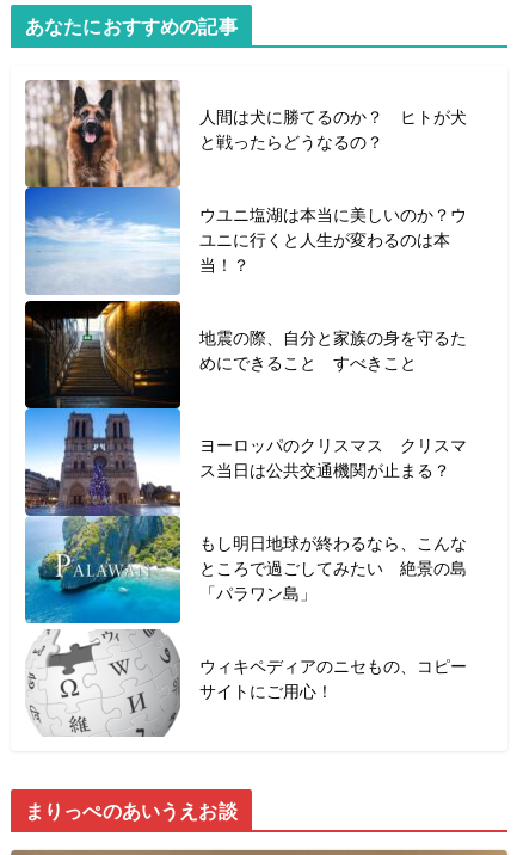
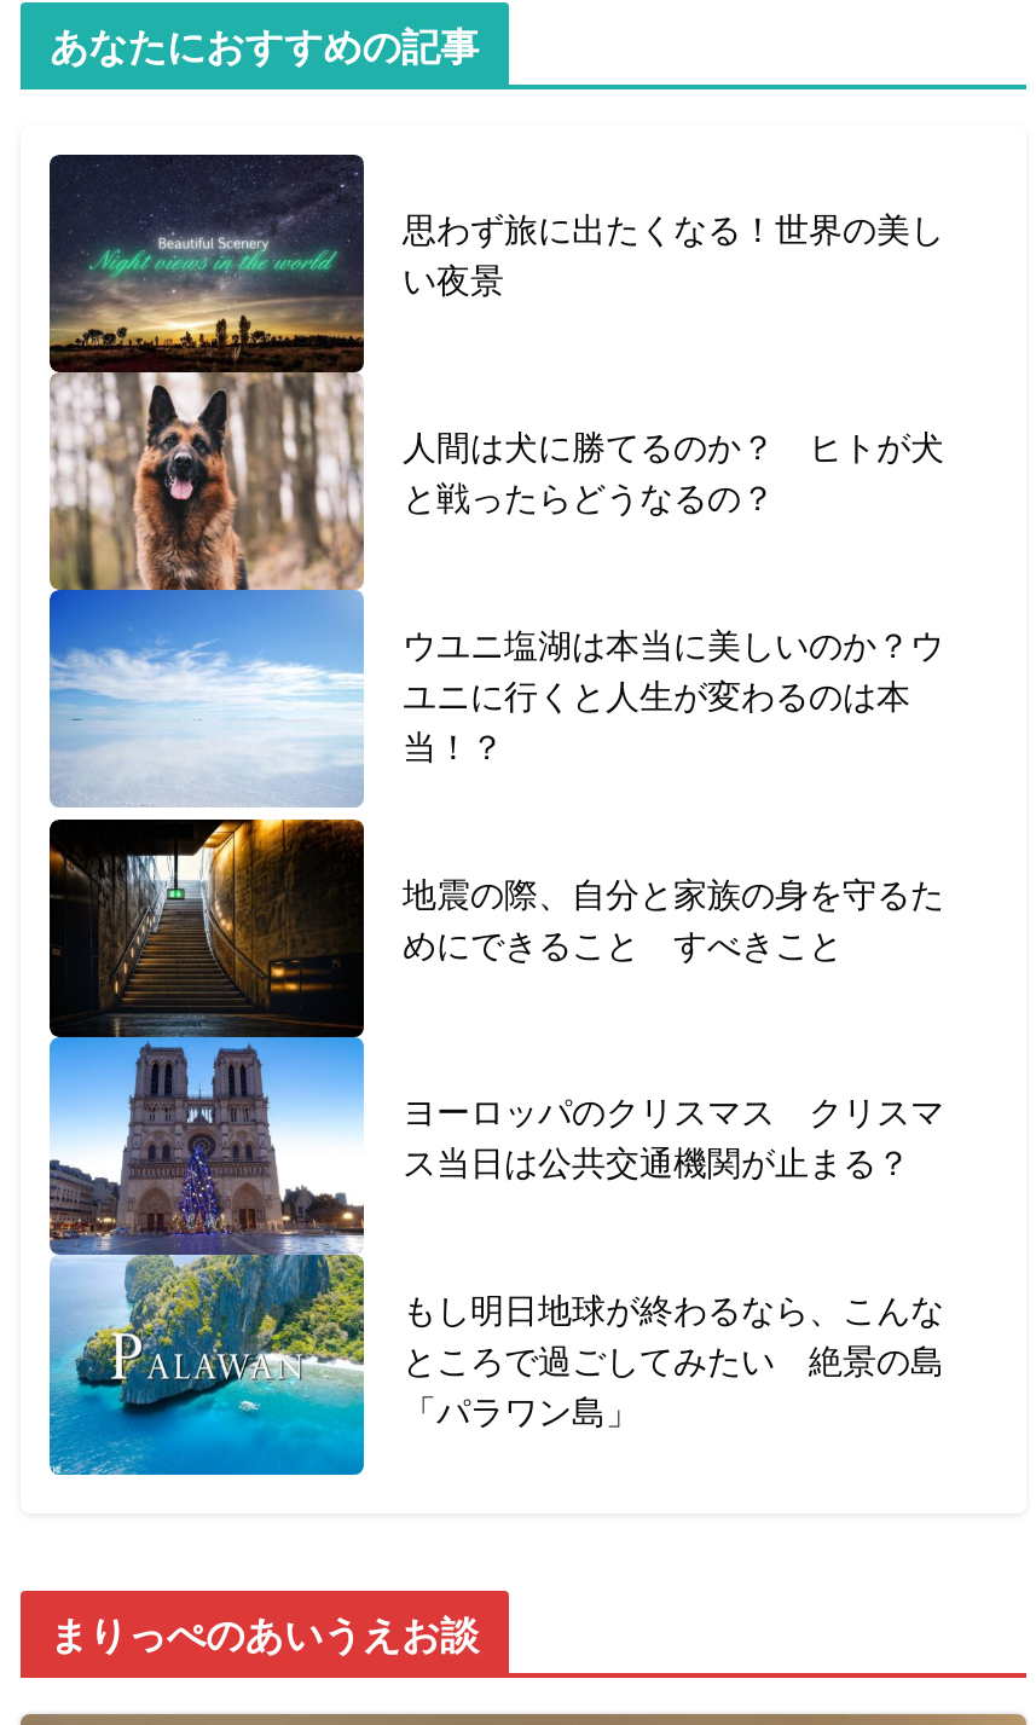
+ [image]
+ 思わず旅に出たくなる！世界の美し
+ い夜景

moved down: 人間は犬に勝てるのか？ ヒトが犬 | と戦ったらどうなるの？ | ウユニ塩湖は本当に美しいのか？ウ | ... | ところで過ごしてみたい 絶景の島 | 「パラワン島」

- [image]
- ウィキペディアのニセもの、コピー
- サイトにご用心！
